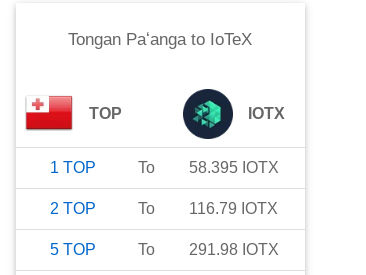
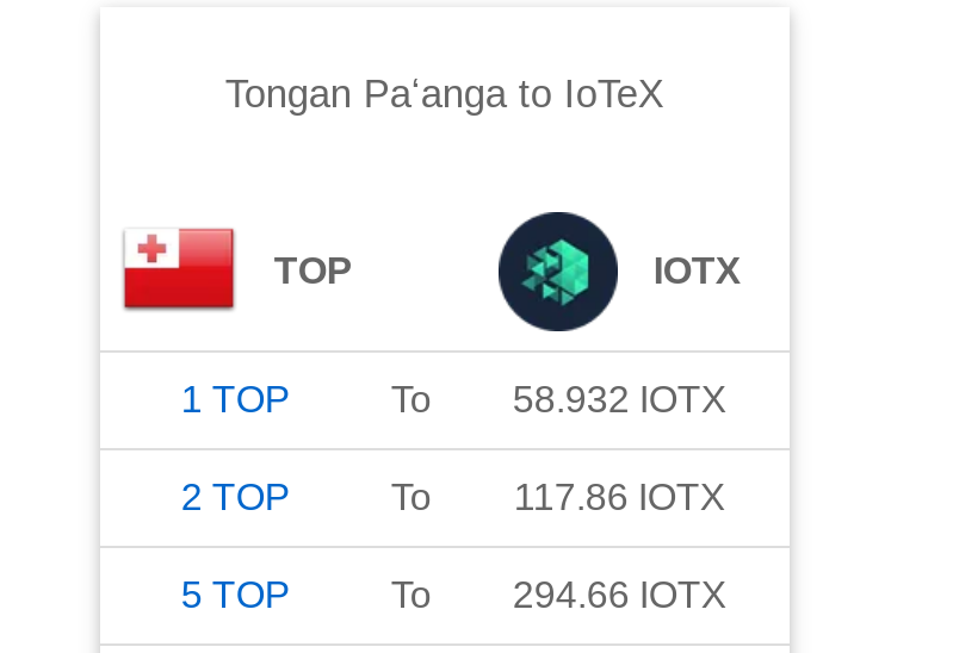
- To 58.395 IOTX
+ To 58.932 IOTX

- 116.79 IOTX
+ 117.86 IOTX

- 291.98 IOTX
+ 294.66 IOTX
